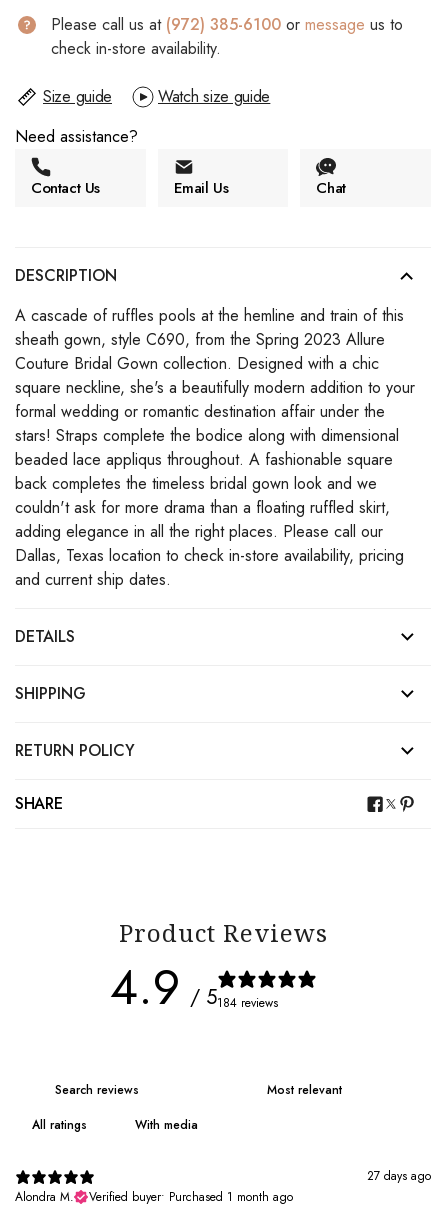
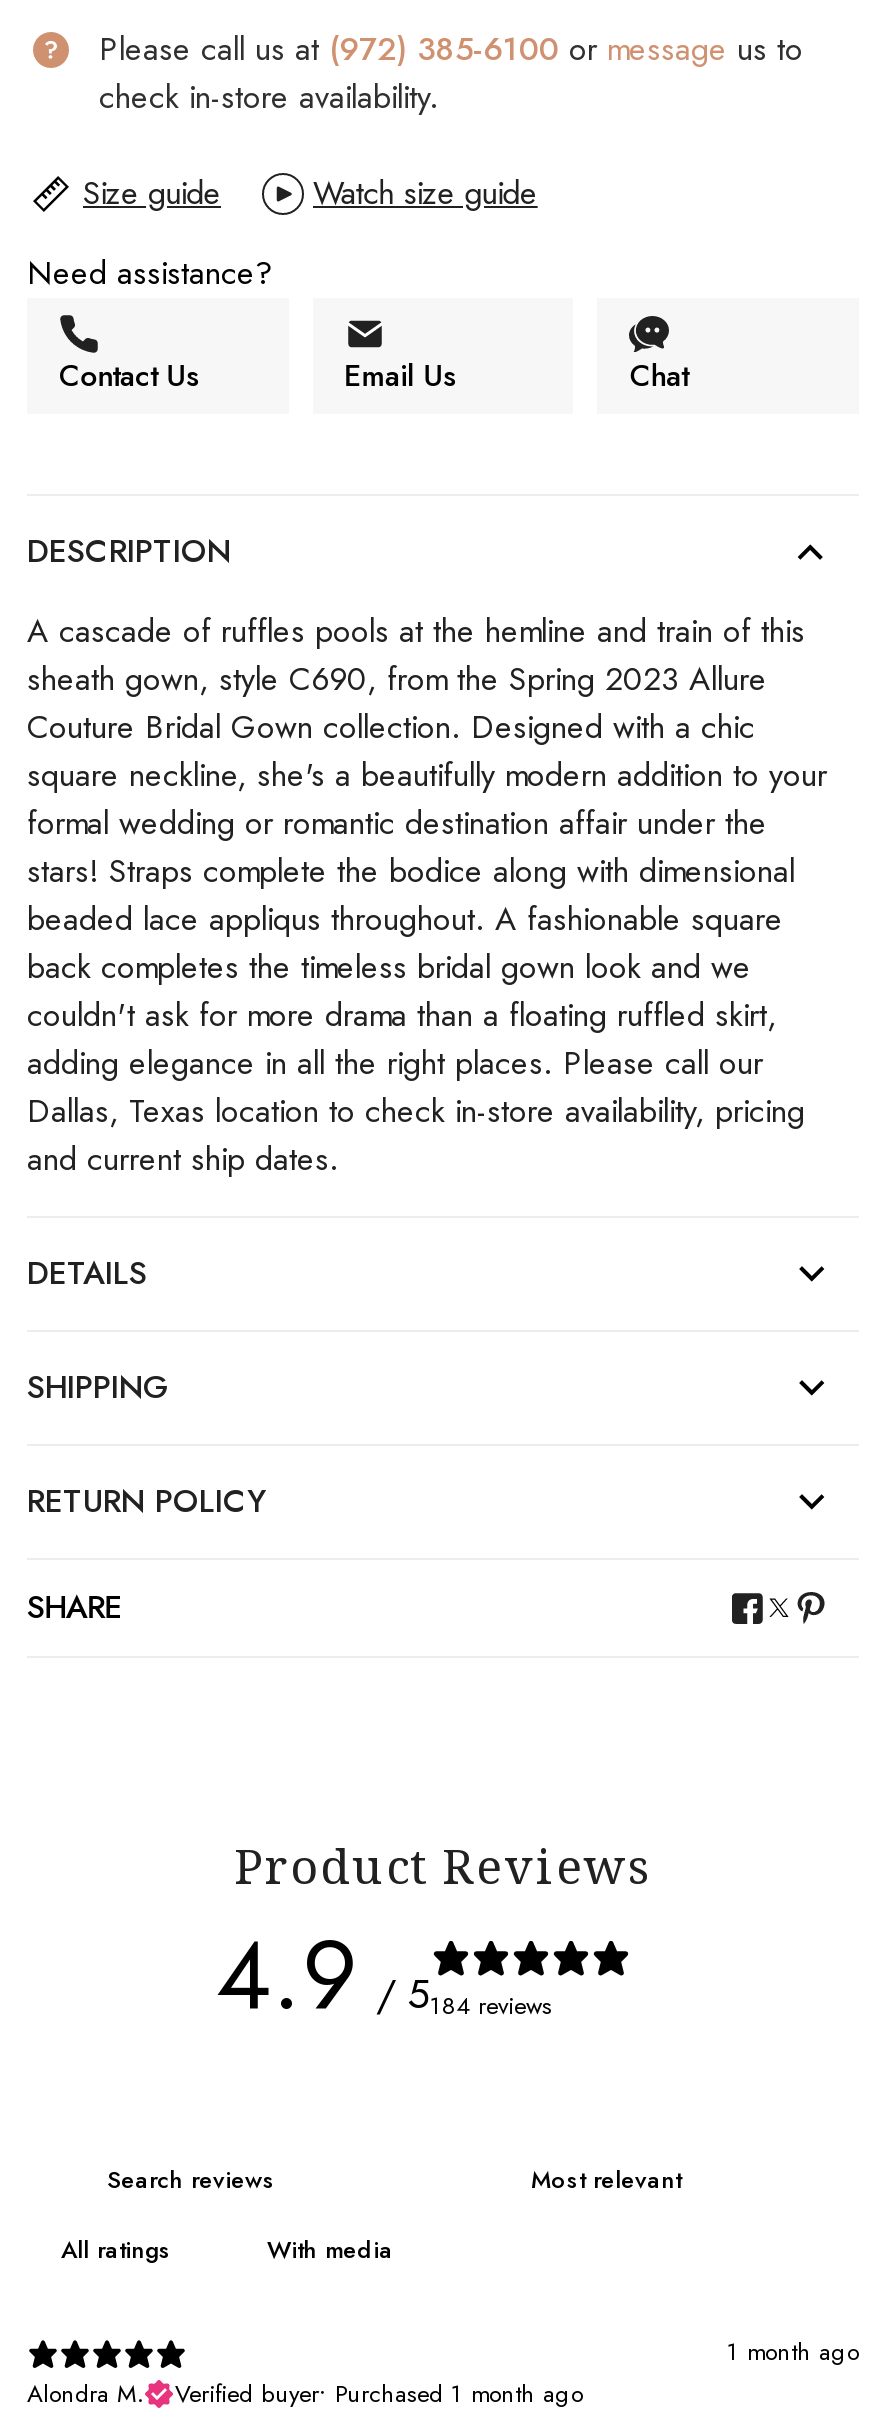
- 27 days ago
+ 1 month ago
